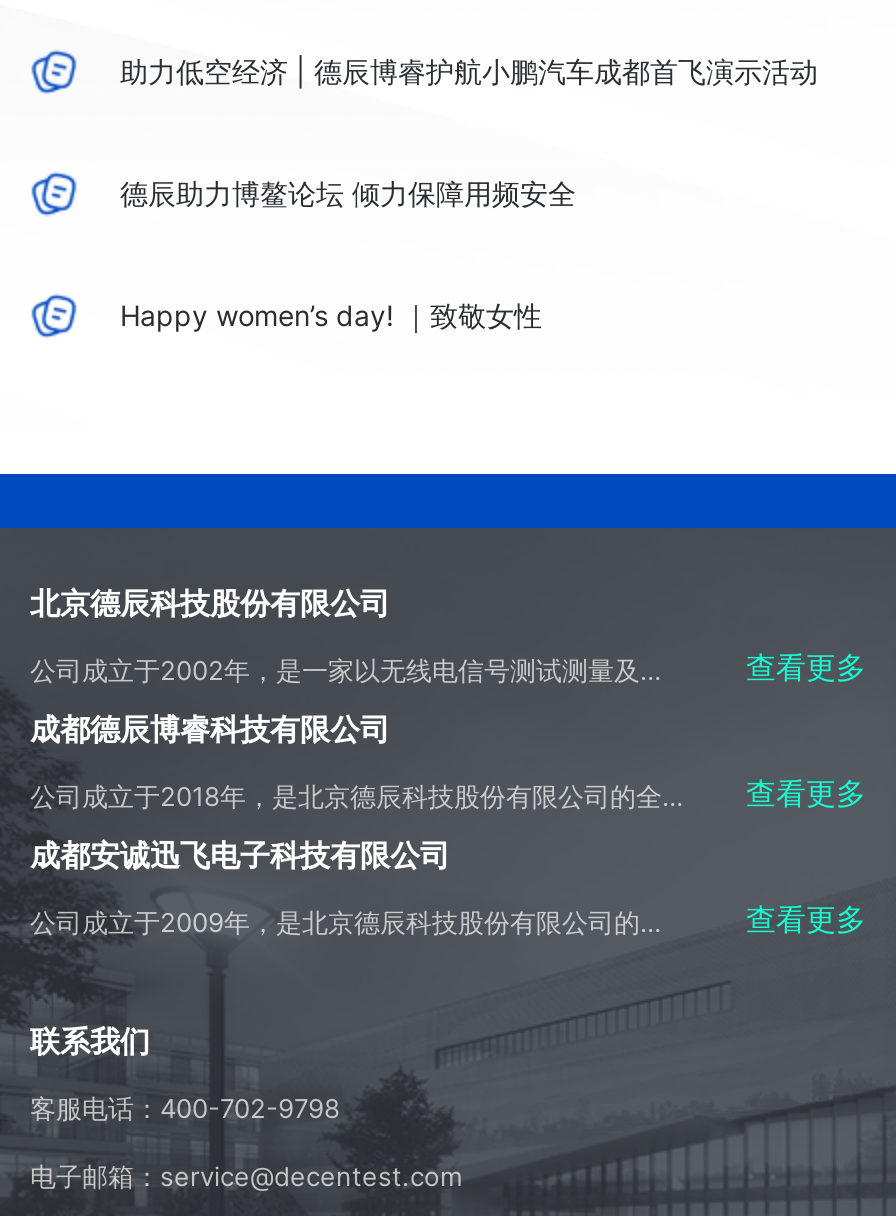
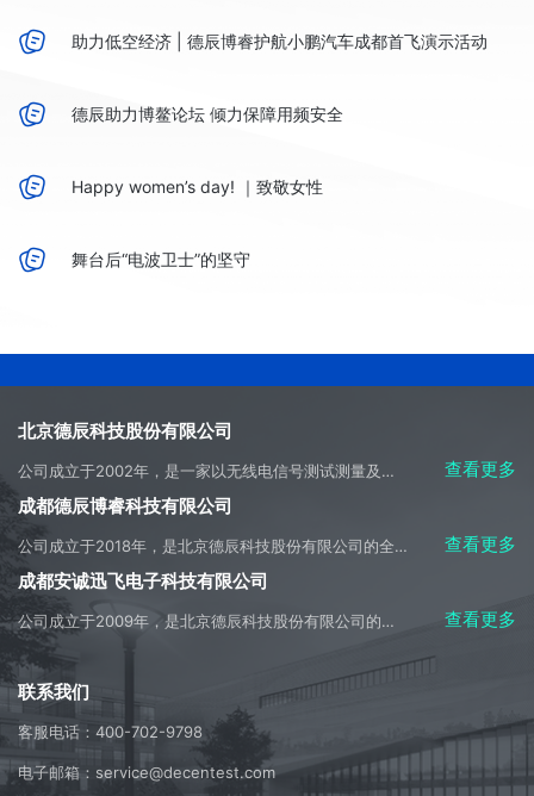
+ 舞台后“电波卫士”的坚守
